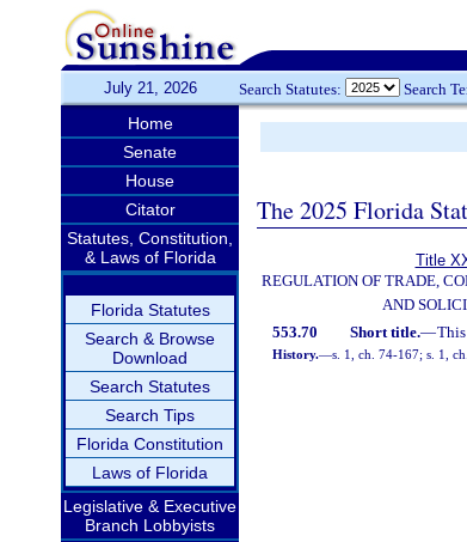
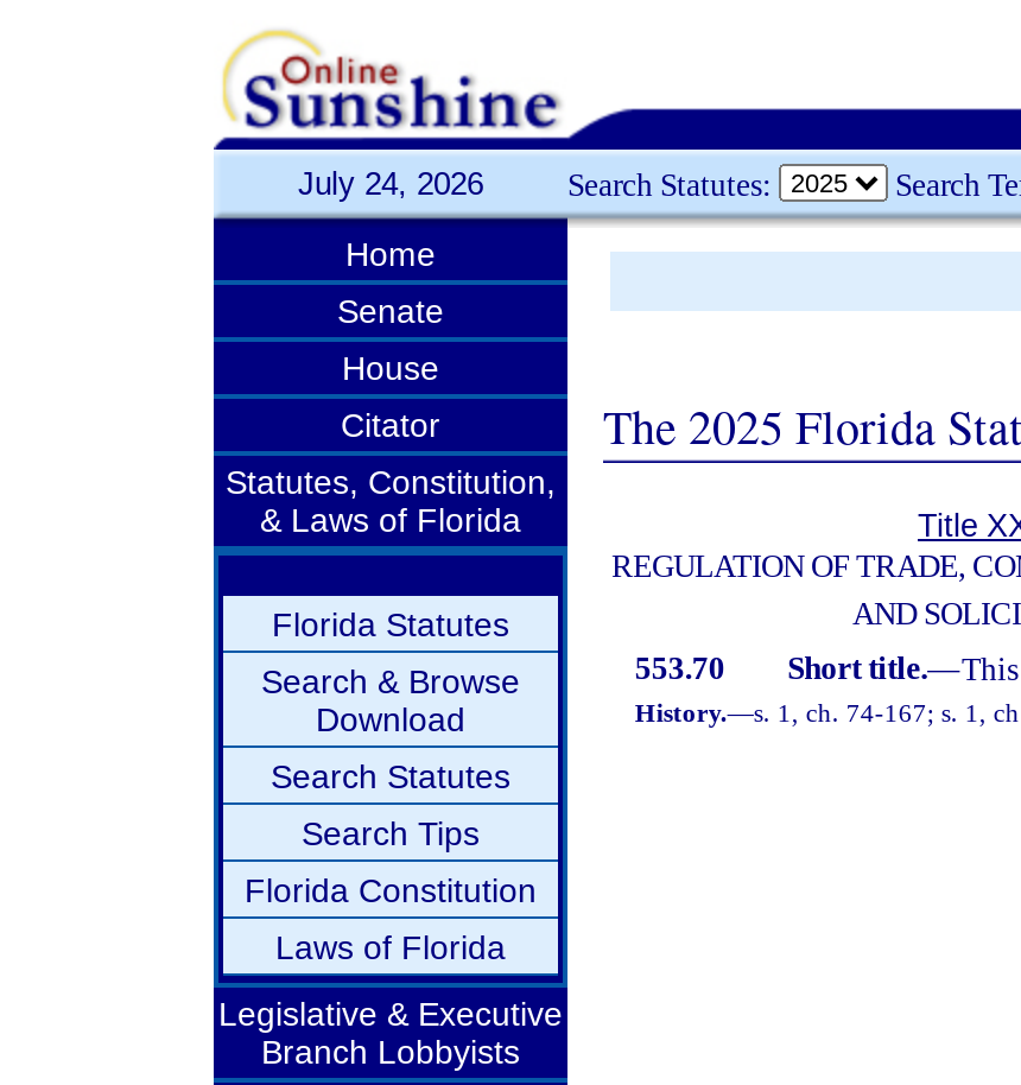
- July 21, 2026
+ July 24, 2026
